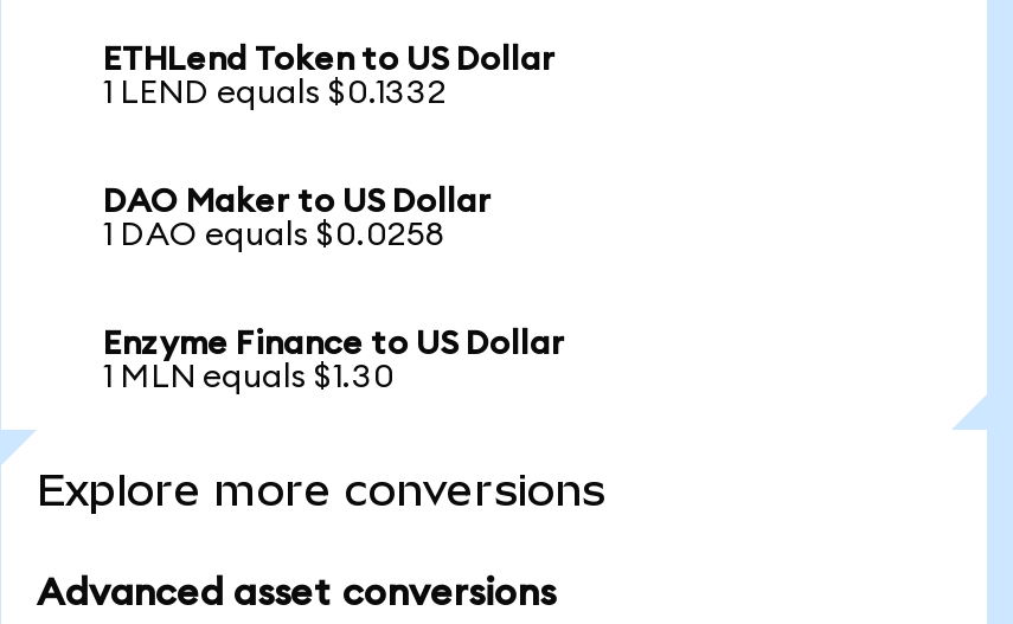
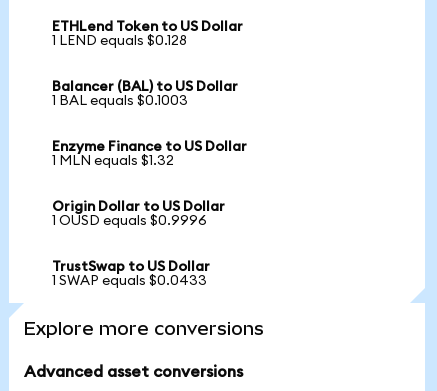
- 1 LEND equals $0.1332
+ 1 LEND equals $0.128

- DAO Maker to US Dollar
+ Balancer (BAL) to US Dollar

- 1 DAO equals $0.0258
+ 1 BAL equals $0.1003

- 1 MLN equals $1.30
+ 1 MLN equals $1.32
+ Origin Dollar to US Dollar
+ 1 OUSD equals $0.9996
+ TrustSwap to US Dollar
+ 1 SWAP equals $0.0433
